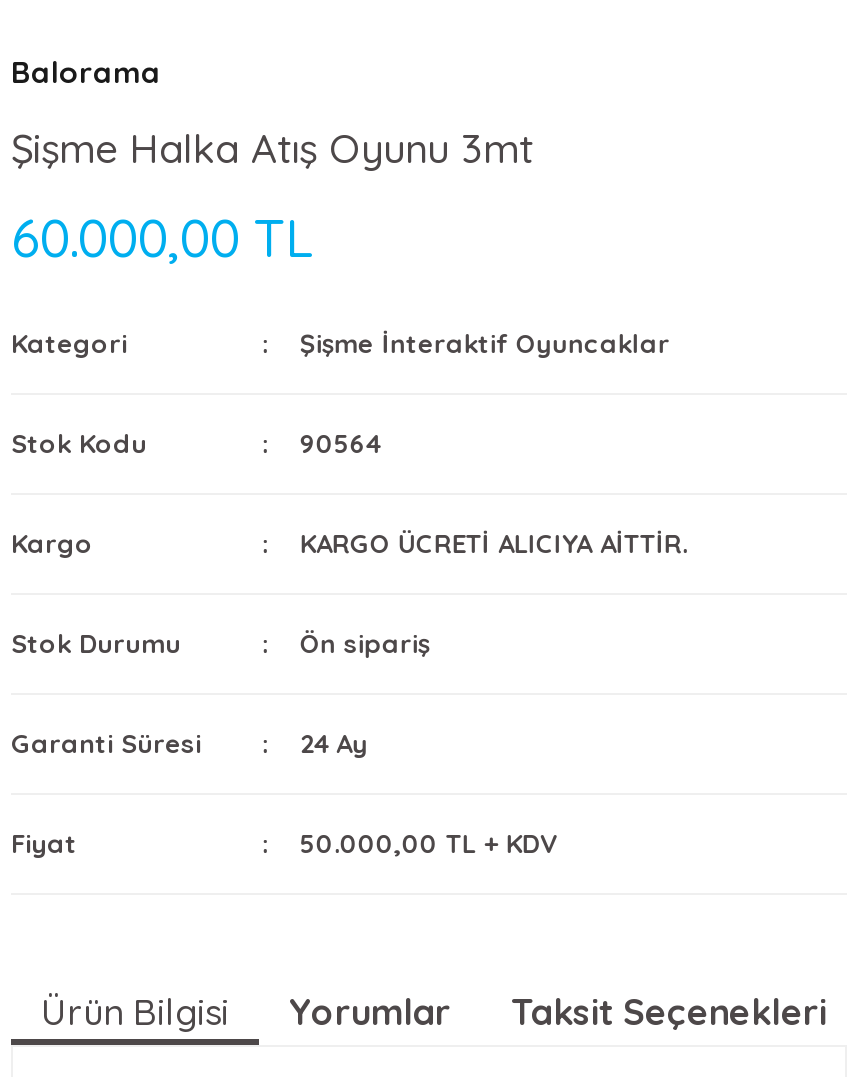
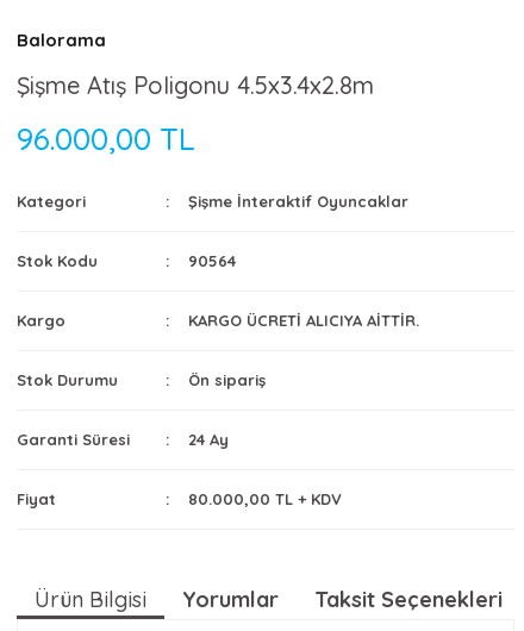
- Şişme Halka Atış Oyunu 3mt
+ Şişme Atış Poligonu 4.5x3.4x2.8m

- 60.000,00 TL
+ 96.000,00 TL

- 50.000,00 TL + KDV
+ 80.000,00 TL + KDV
